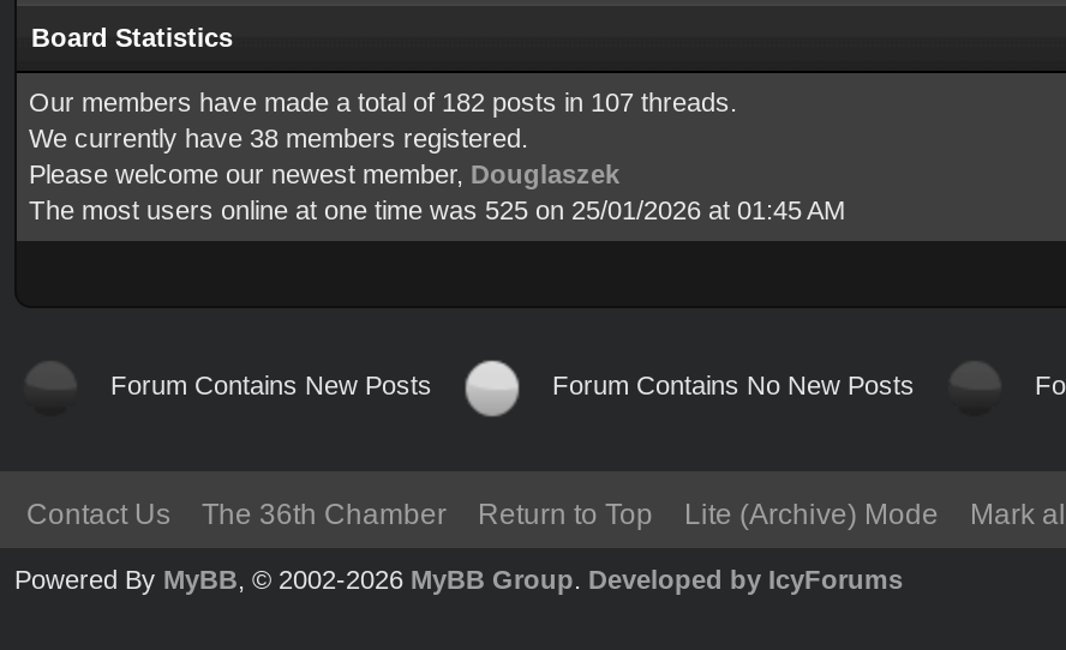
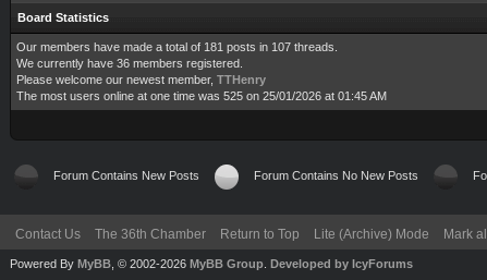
- Our members have made a total of 182 posts in 107 threads.
+ Our members have made a total of 181 posts in 107 threads.

- We currently have 38 members registered.
+ We currently have 36 members registered.

- Please welcome our newest member, Douglaszek
+ Please welcome our newest member, TTHenry
